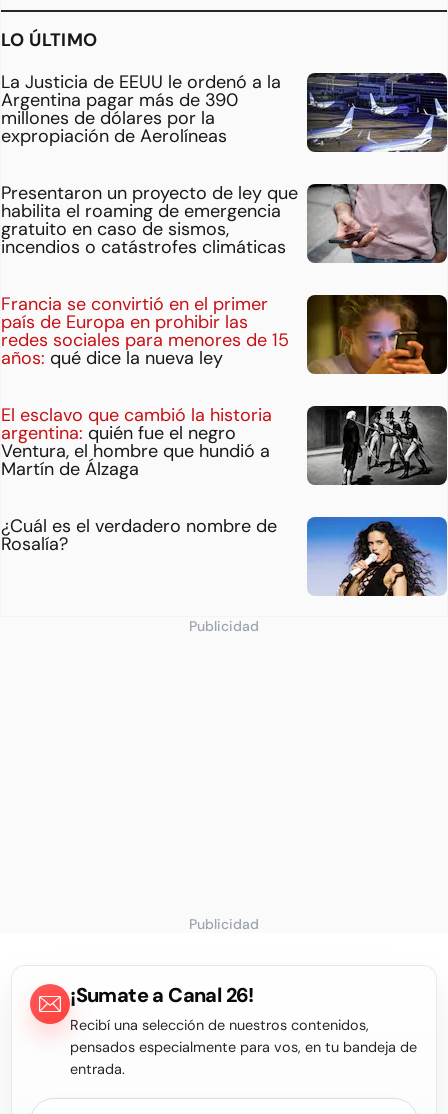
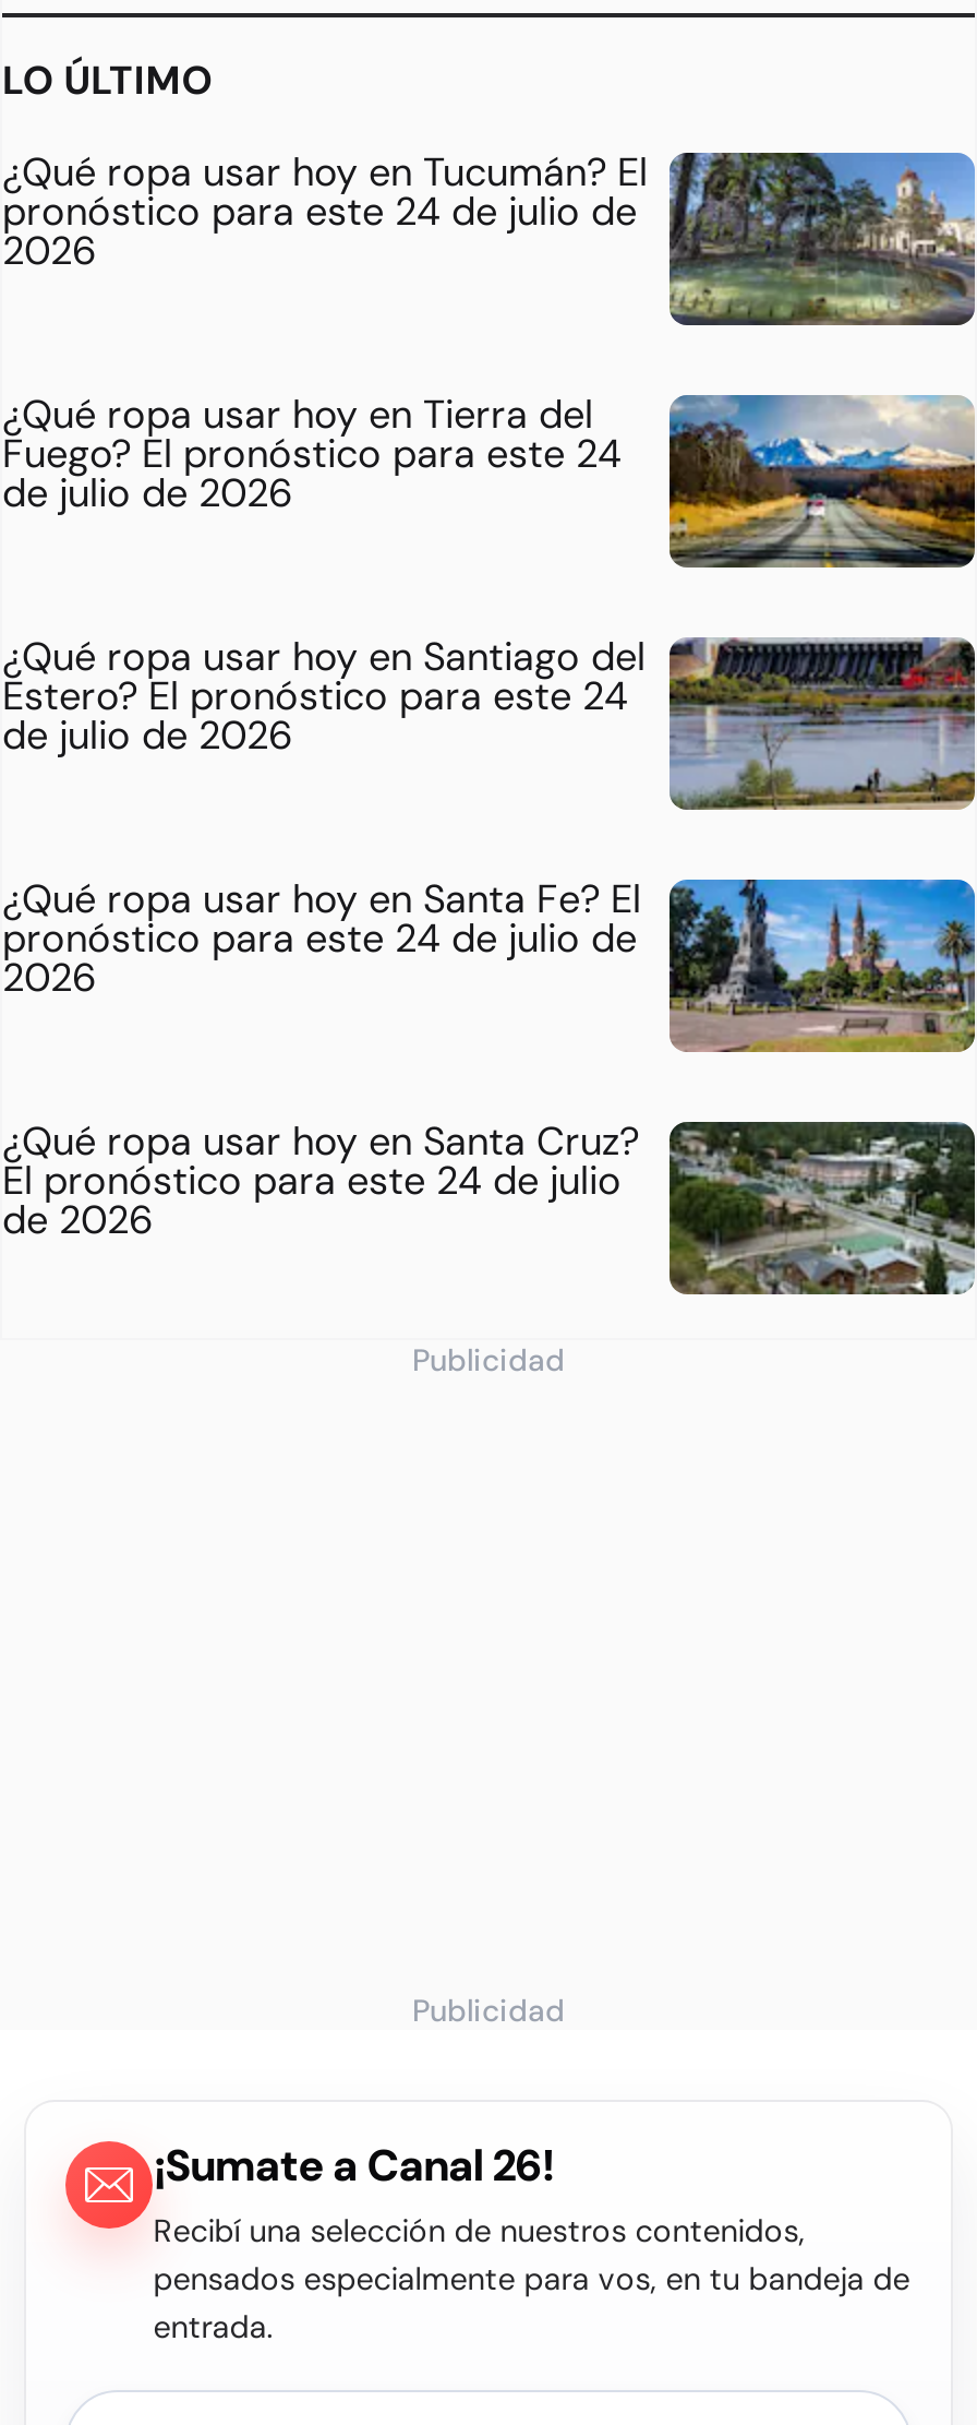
- [image]
- La Justicia de EEUU le ordenó a la
- Argentina pagar más de 390
- millones de dólares por la
- expropiación de Aerolíneas
+ [image]
+ ¿Qué ropa usar hoy en Tucumán? El
+ pronóstico para este 24 de julio de
+ 2026

- [image]
- Presentaron un proyecto de ley que
- habilita el roaming de emergencia
- gratuito en caso de sismos,
- incendios o catástrofes climáticas
+ [image]
+ ¿Qué ropa usar hoy en Tierra del
+ Fuego? El pronóstico para este 24
+ de julio de 2026

- [image]
- Francia se convirtió en el primer
- país de Europa en prohibir las
- redes sociales para menores de 15
- años: qué dice la nueva ley
+ [image]
+ ¿Qué ropa usar hoy en Santiago del
+ Estero? El pronóstico para este 24
+ de julio de 2026

- [image]
- El esclavo que cambió la historia
- argentina: quién fue el negro
- Ventura, el hombre que hundió a
- Martín de Álzaga
+ [image]
+ ¿Qué ropa usar hoy en Santa Fe? El
+ pronóstico para este 24 de julio de
+ 2026

- [image]
- ¿Cuál es el verdadero nombre de
- Rosalía?
+ [image]
+ ¿Qué ropa usar hoy en Santa Cruz?
+ El pronóstico para este 24 de julio
+ de 2026
